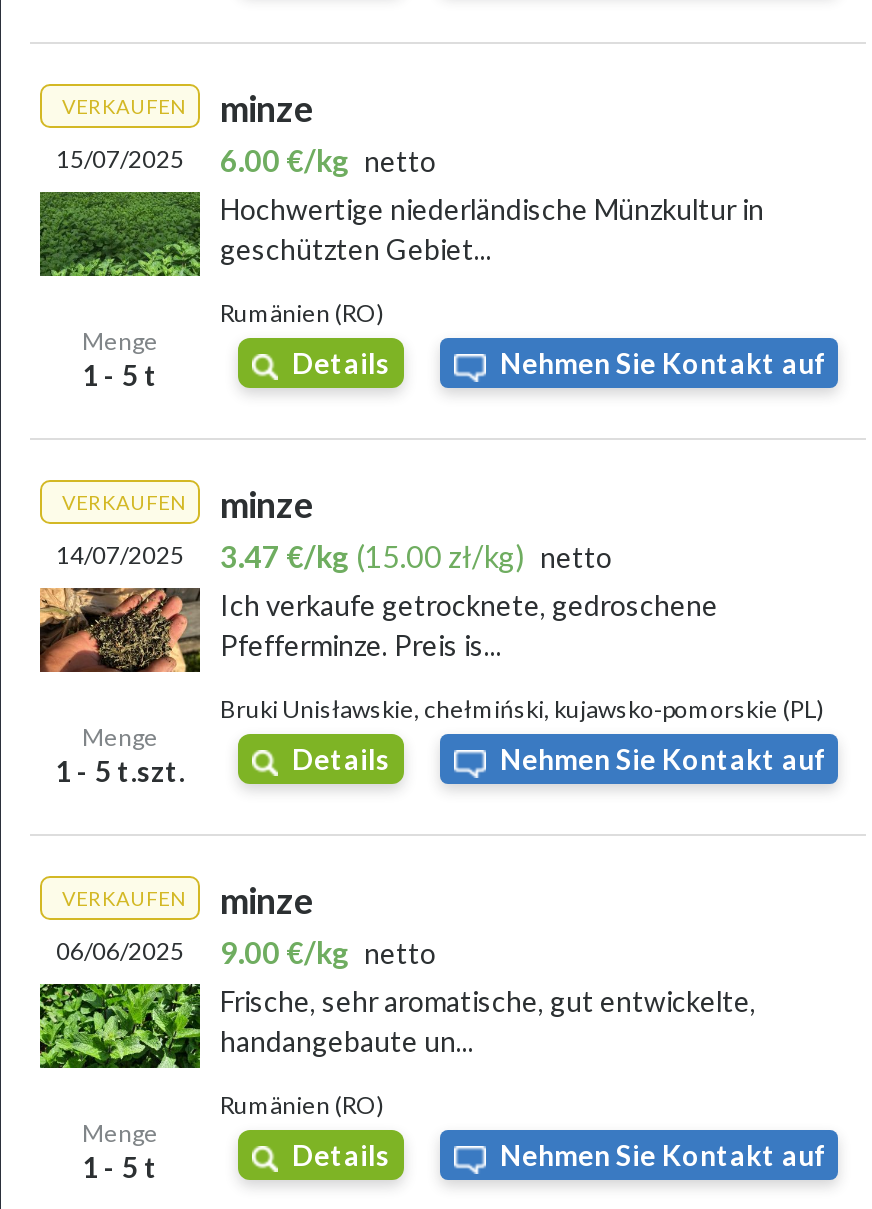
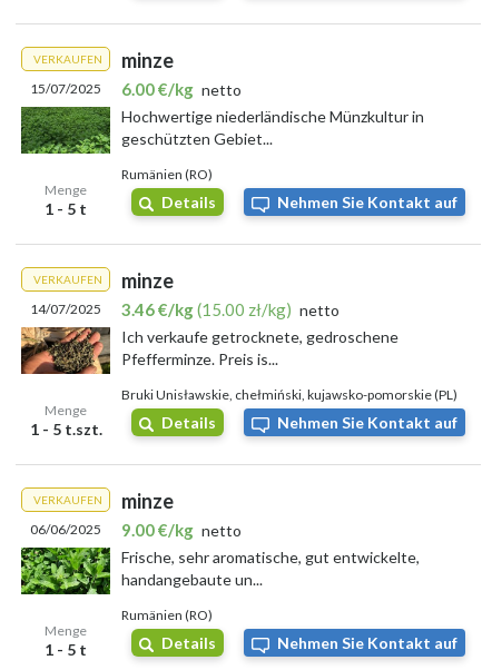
- 14/07/2025 3.47 €/kg (15.00 zł/kg) netto
+ 14/07/2025 3.46 €/kg (15.00 zł/kg) netto
